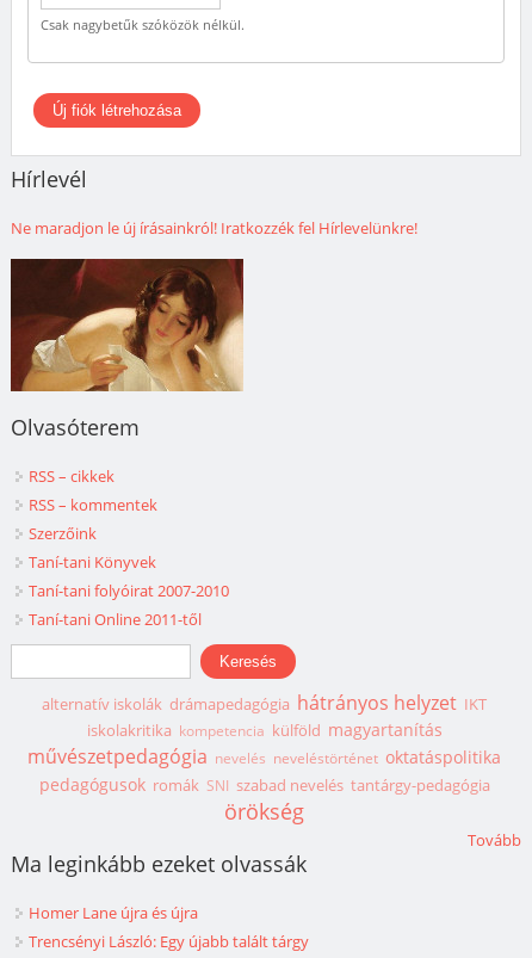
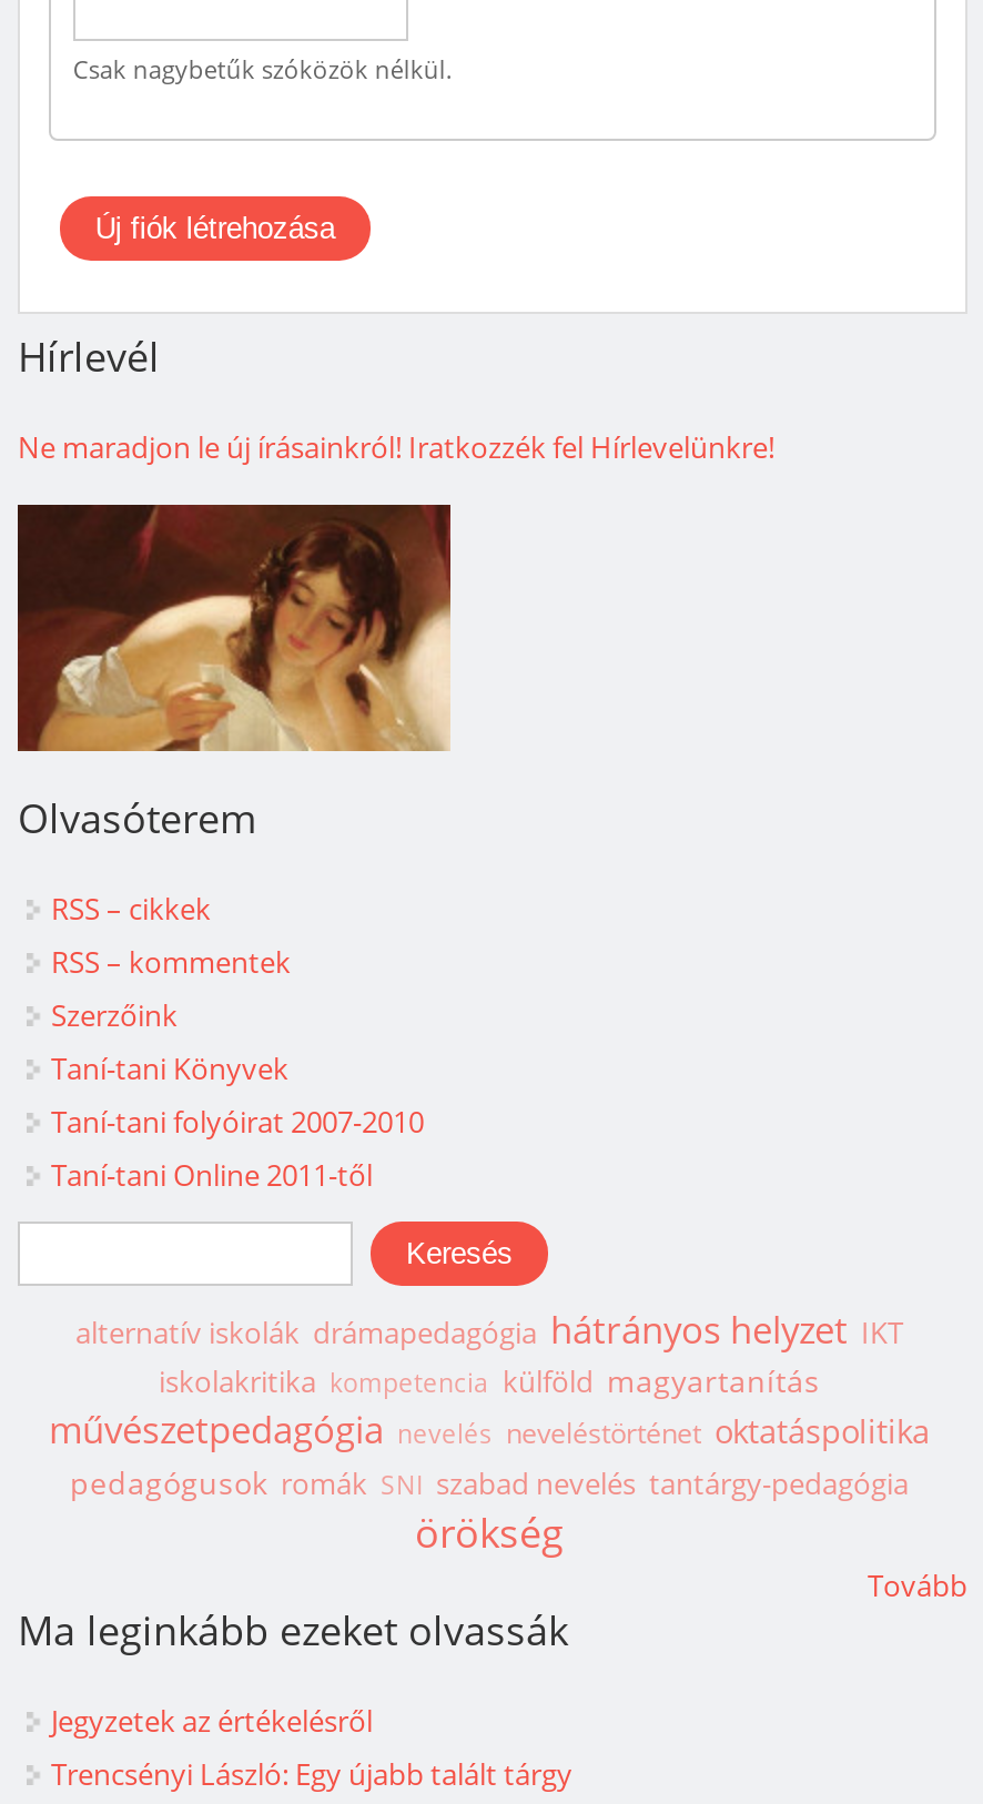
- Homer Lane újra és újra
+ Jegyzetek az értékelésről
